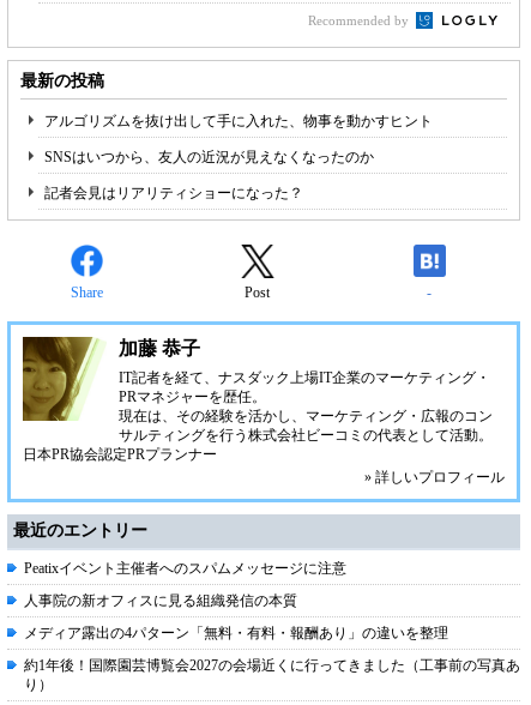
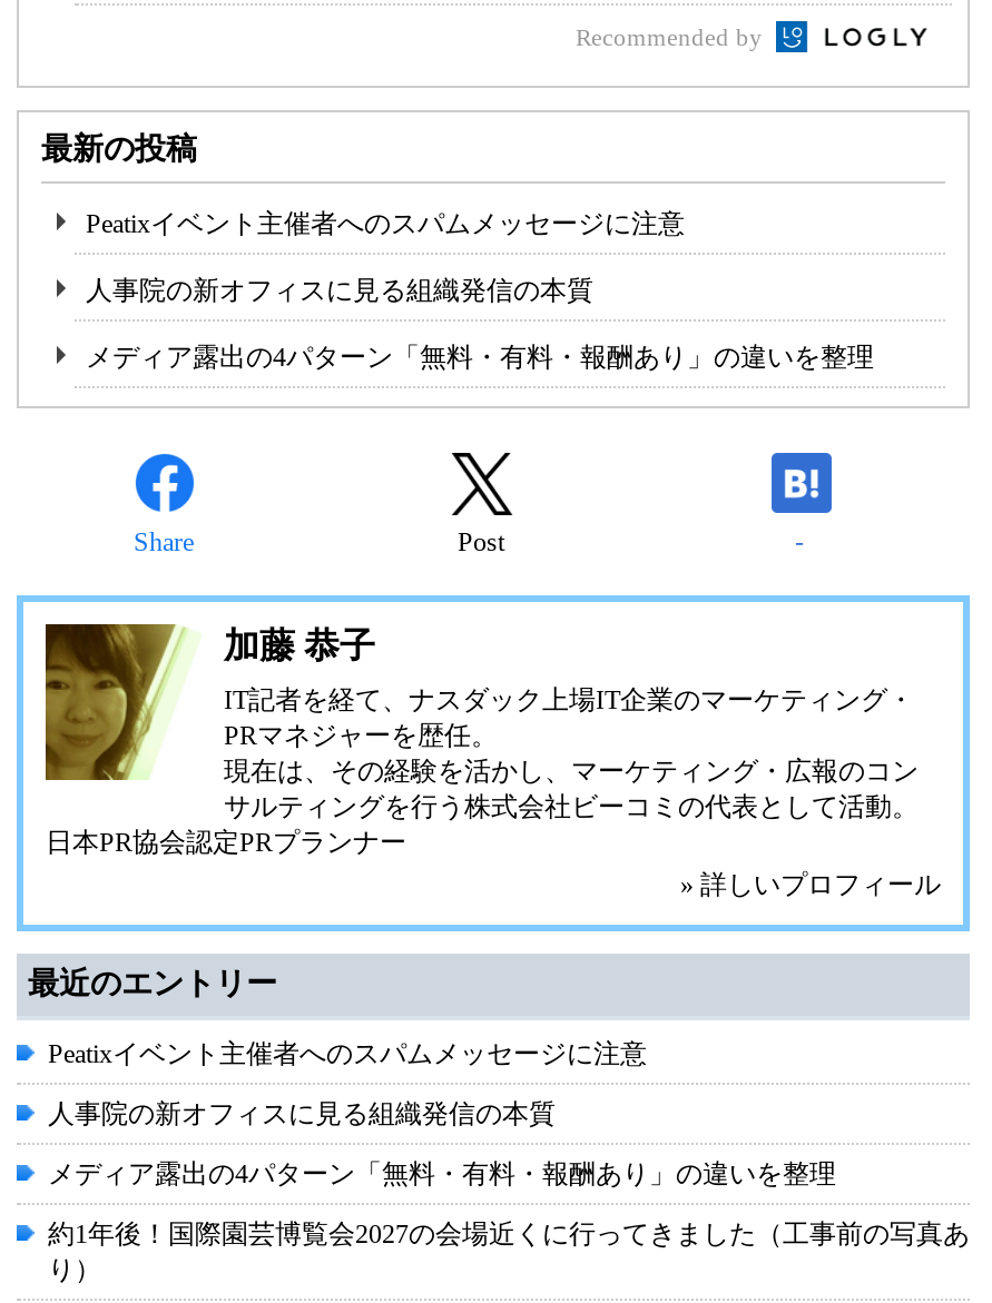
- アルゴリズムを抜け出して手に入れた、物事を動かすヒント
+ Peatixイベント主催者へのスパムメッセージに注意

- SNSはいつから、友人の近況が見えなくなったのか
+ 人事院の新オフィスに見る組織発信の本質

- 記者会見はリアリティショーになった？
+ メディア露出の4パターン「無料・有料・報酬あり」の違いを整理
